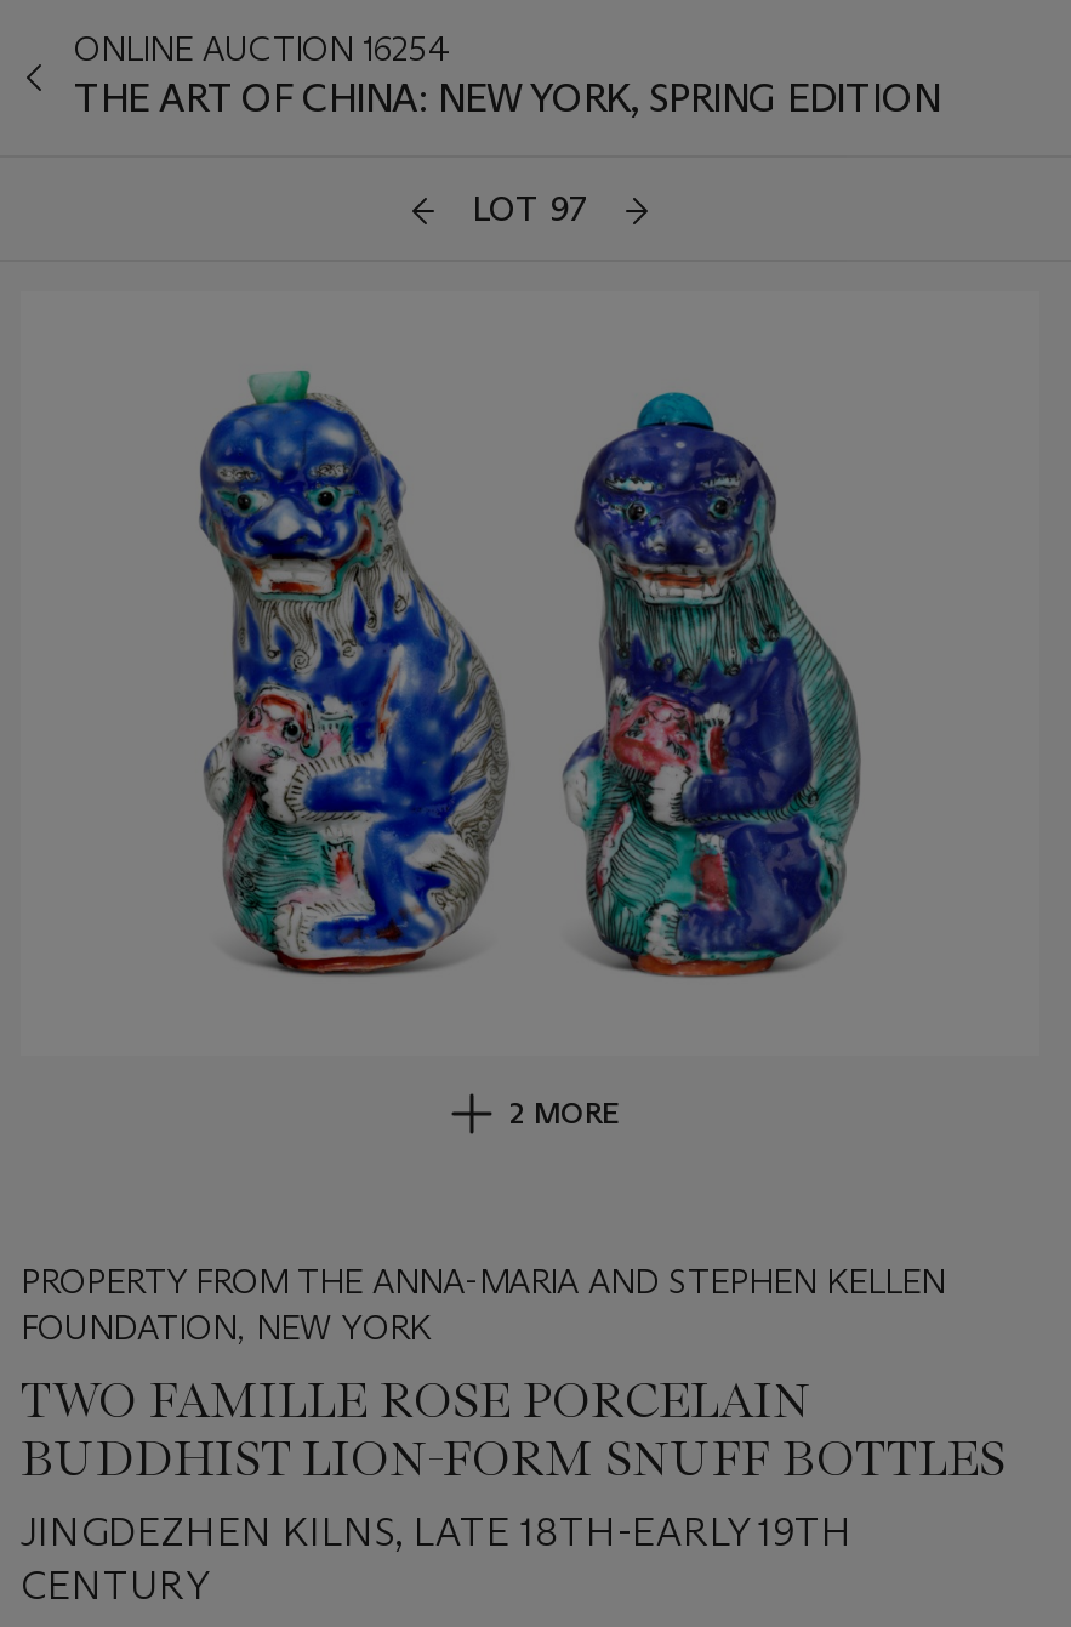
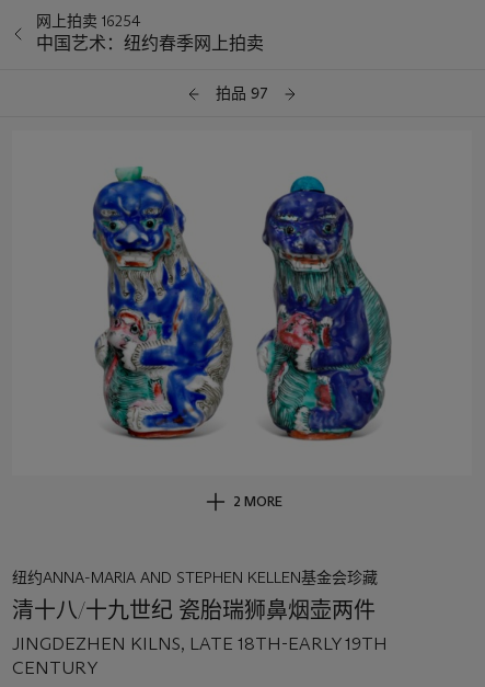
- ONLINE AUCTION 16254
- THE ART OF CHINA: NEW YORK, SPRING EDITION
+ 网上拍卖 16254
+ 中国艺术：纽约春季网上拍卖

- LOT 97
+ 拍品 97

- PROPERTY FROM THE ANNA-MARIA AND STEPHEN KELLEN
- FOUNDATION, NEW YORK
- TWO FAMILLE ROSE PORCELAIN
- BUDDHIST LION-FORM SNUFF BOTTLES
+ 纽约ANNA-MARIA AND STEPHEN KELLEN基金会珍藏
+ 清十八/十九世纪 瓷胎瑞狮鼻烟壶两件
